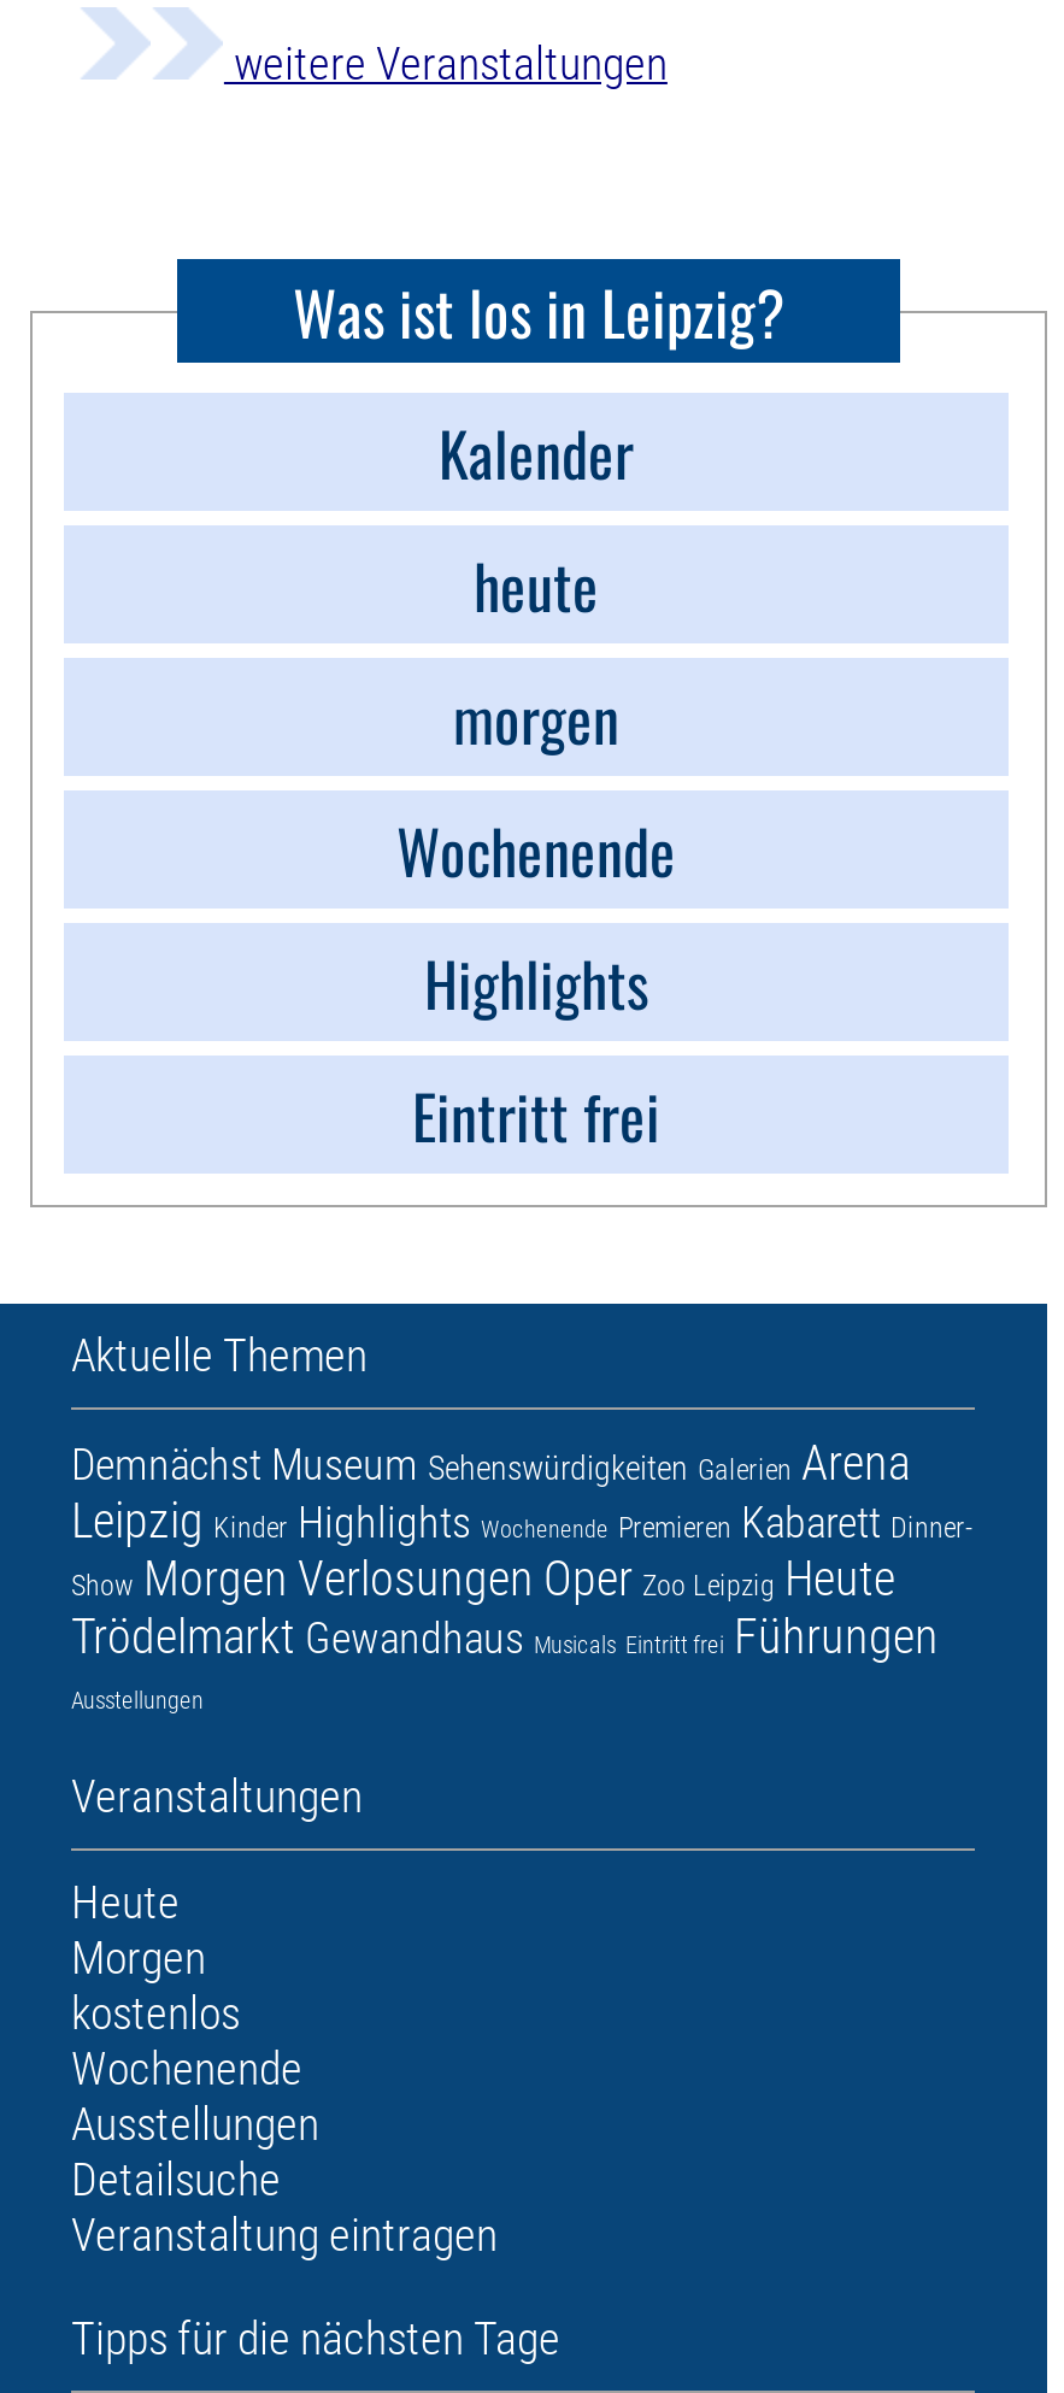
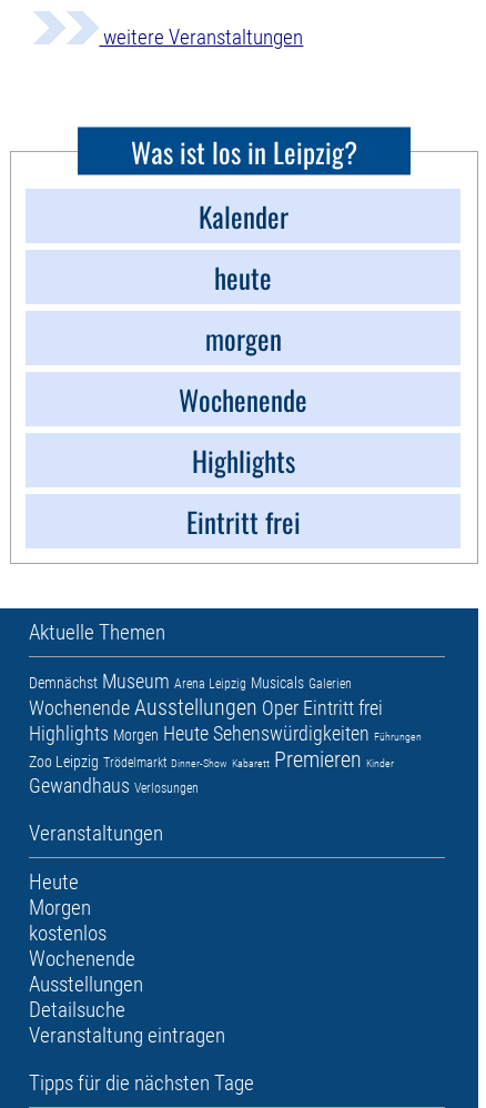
- Demnächst Museum Sehenswürdigkeiten Galerien Arena
- Leipzig Kinder Highlights Wochenende Premieren Kabarett Dinner-
- Show Morgen Verlosungen Oper Zoo Leipzig Heute
- Trödelmarkt Gewandhaus Musicals Eintritt frei Führungen
- Ausstellungen
+ Demnächst Museum Arena Leipzig Musicals Galerien
+ Wochenende Ausstellungen Oper Eintritt frei
+ Highlights Morgen Heute Sehenswürdigkeiten Führungen
+ Zoo Leipzig Trödelmarkt Dinner-Show Kabarett Premieren Kinder
+ Gewandhaus Verlosungen
